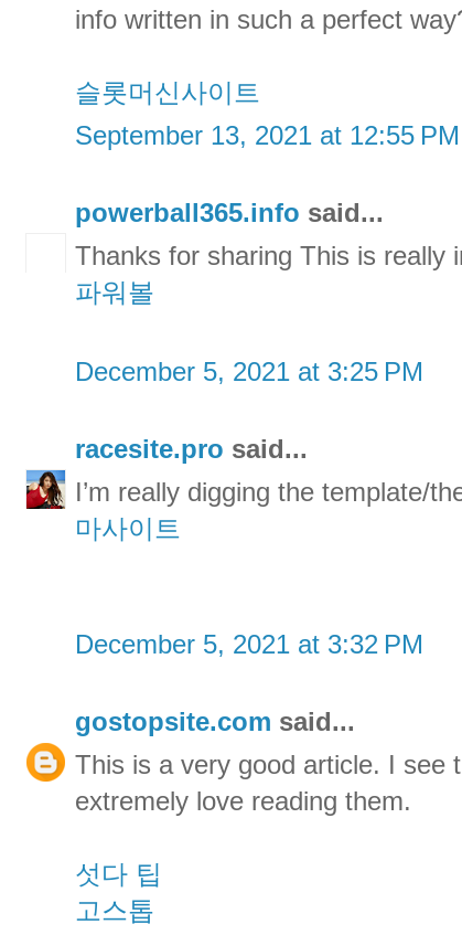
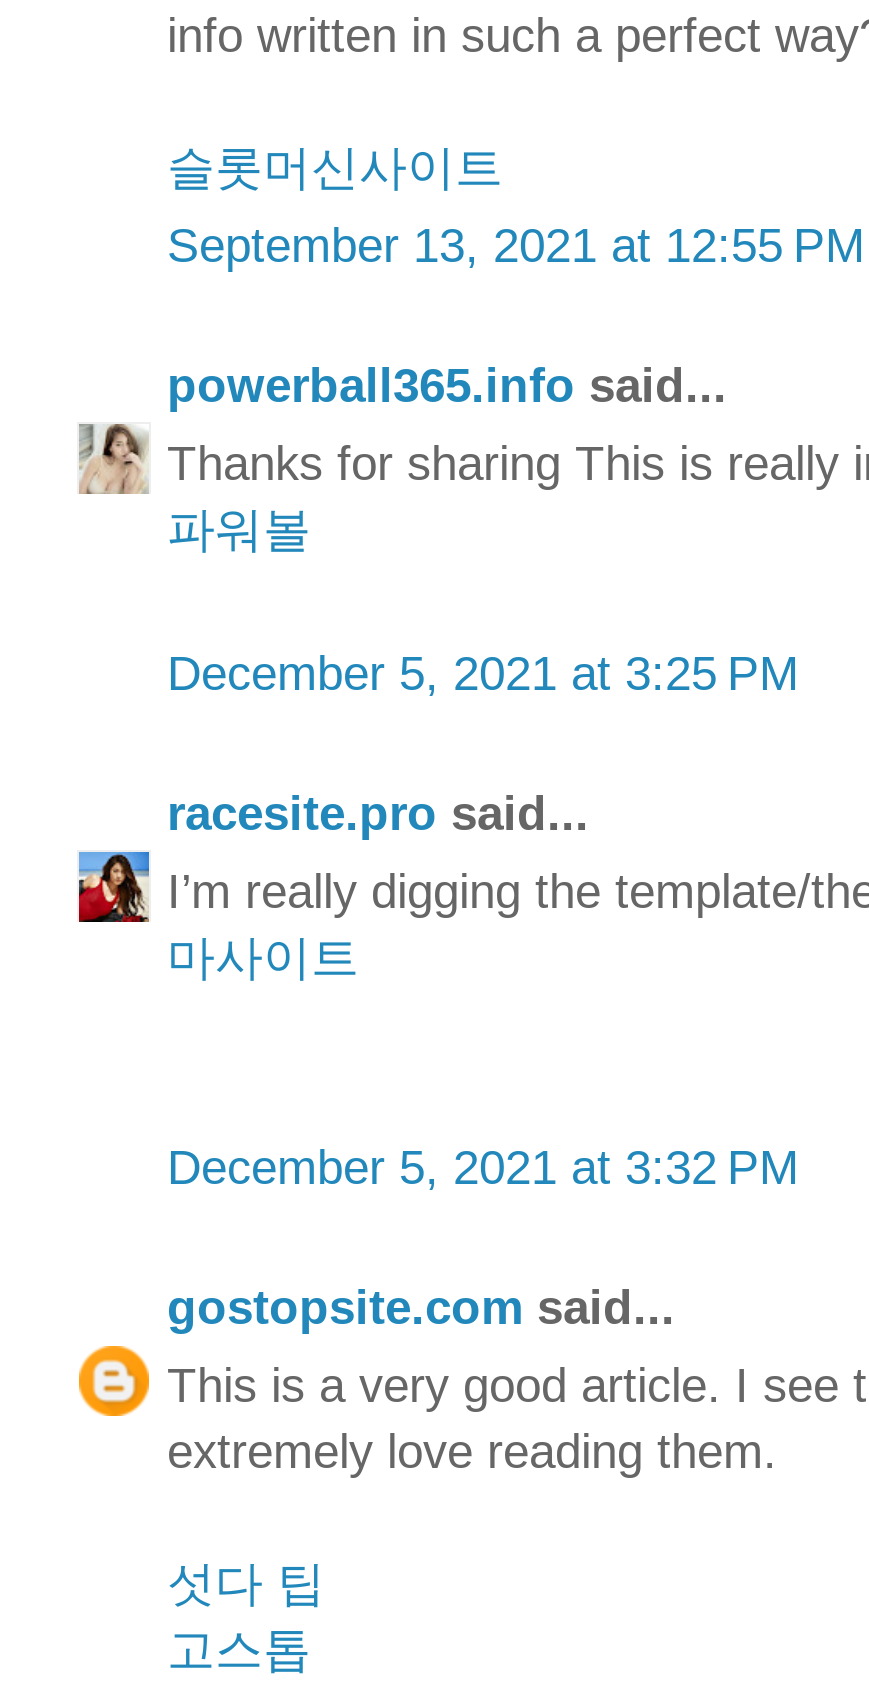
+ [image]
